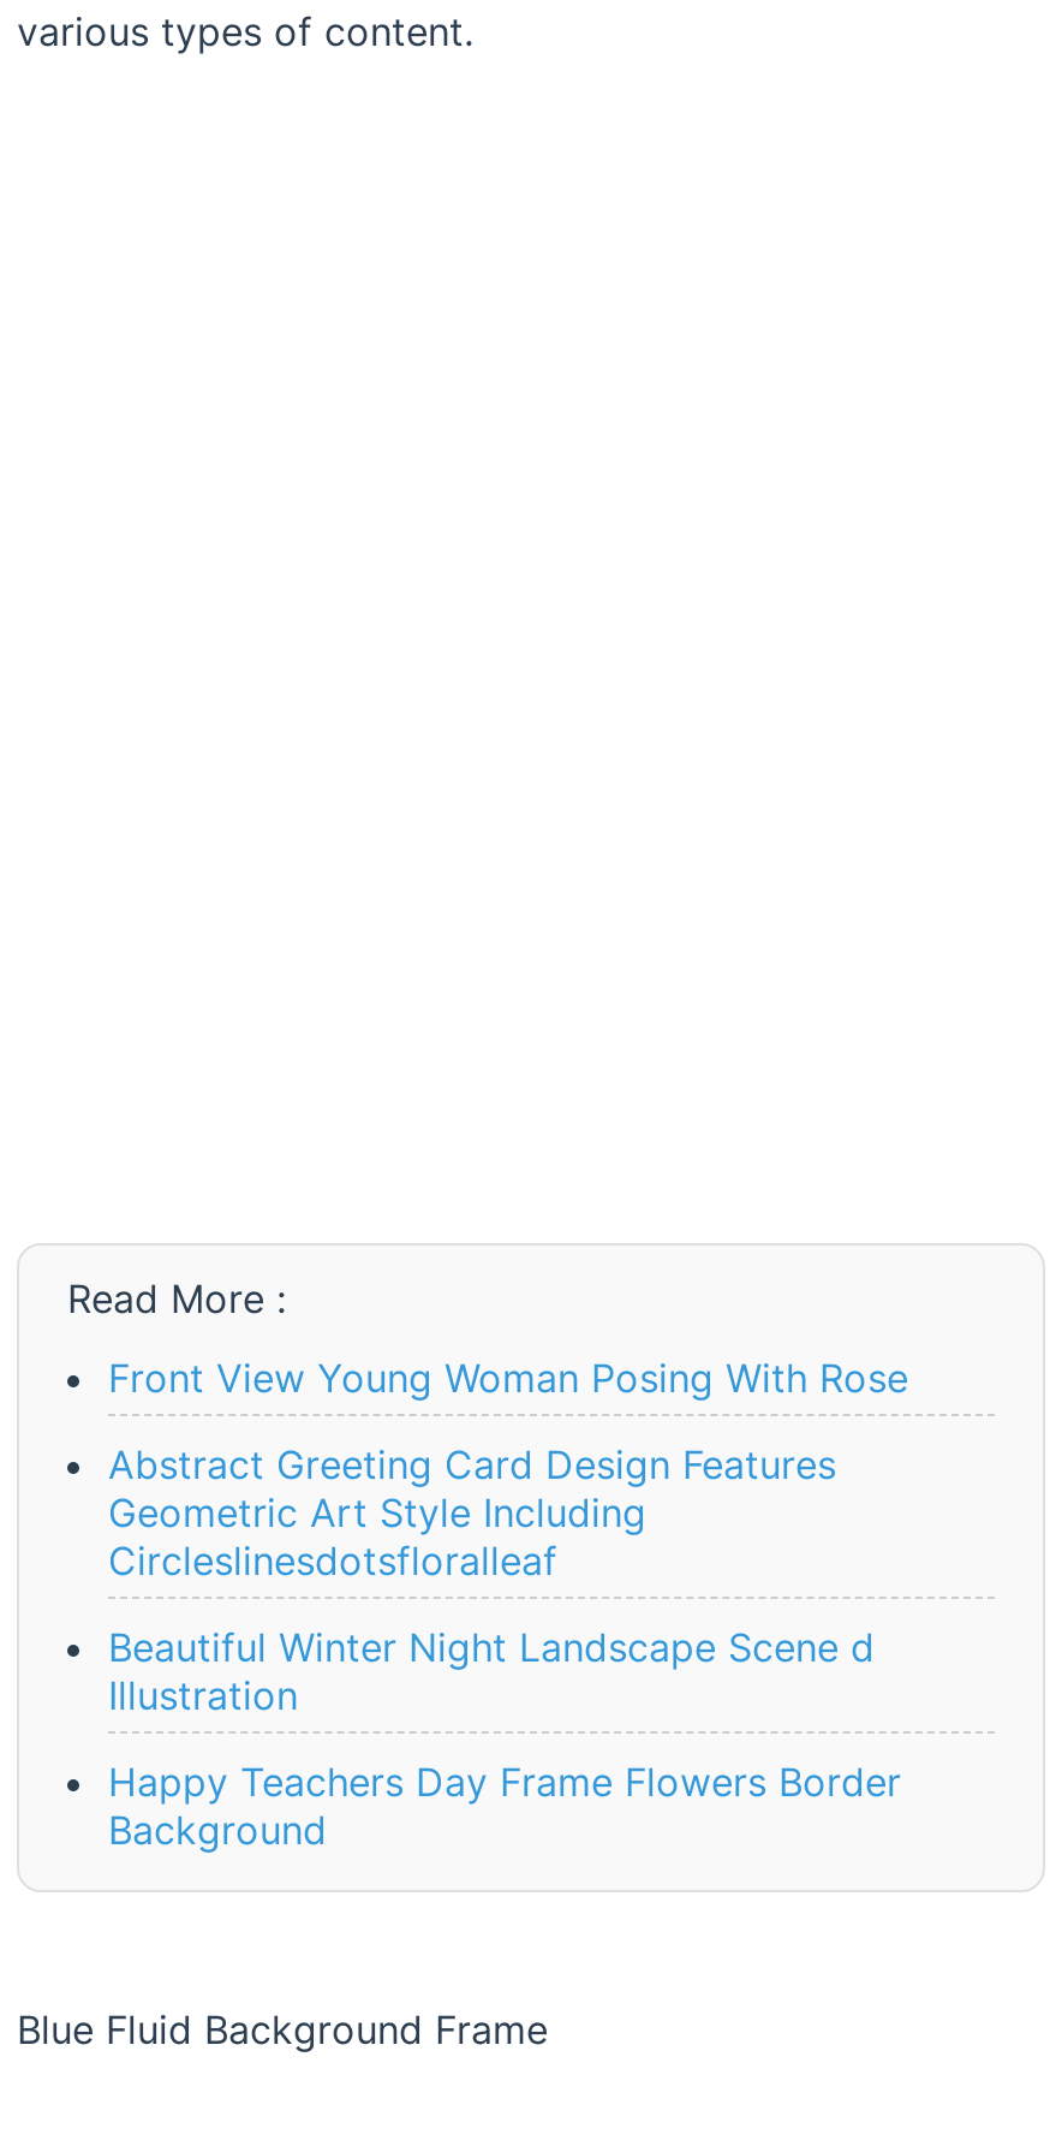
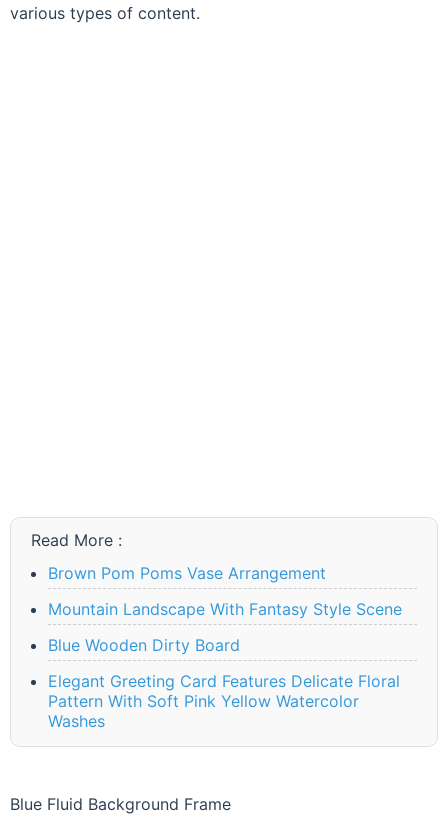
- Front View Young Woman Posing With Rose
+ Brown Pom Poms Vase Arrangement

- Abstract Greeting Card Design Features
- Geometric Art Style Including
- Circleslinesdotsfloralleaf
+ Mountain Landscape With Fantasy Style Scene

- Beautiful Winter Night Landscape Scene d
- Illustration
+ Blue Wooden Dirty Board

- Happy Teachers Day Frame Flowers Border
- Background
+ Elegant Greeting Card Features Delicate Floral
+ Pattern With Soft Pink Yellow Watercolor
+ Washes
